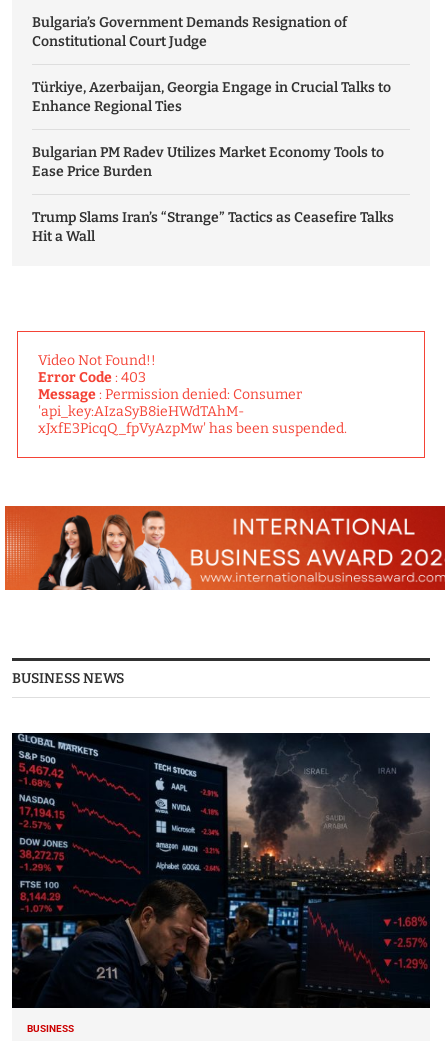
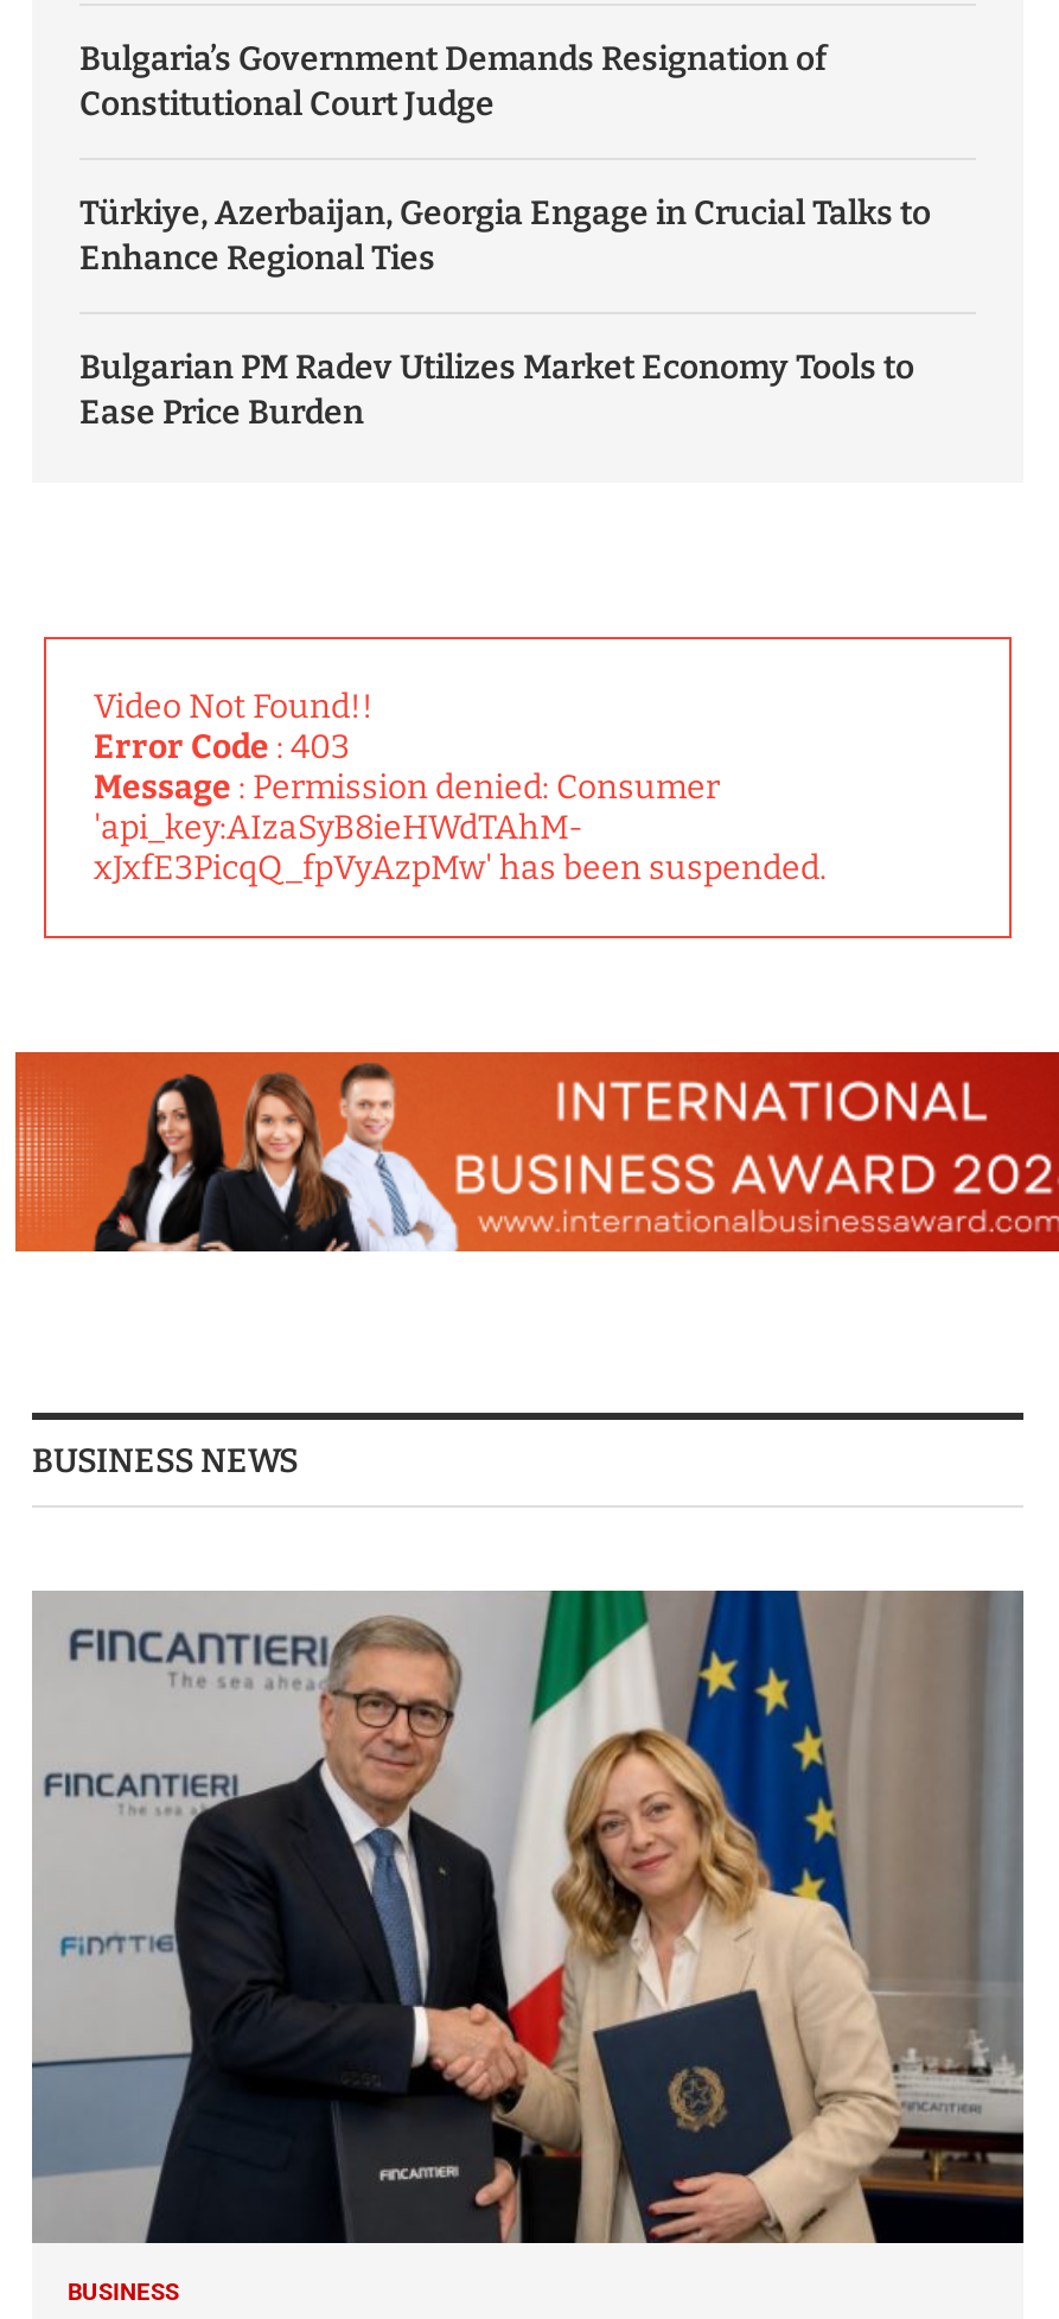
- Trump Slams Iran’s “Strange” Tactics as Ceasefire Talks
- Hit a Wall

- [image]
+ [image]
